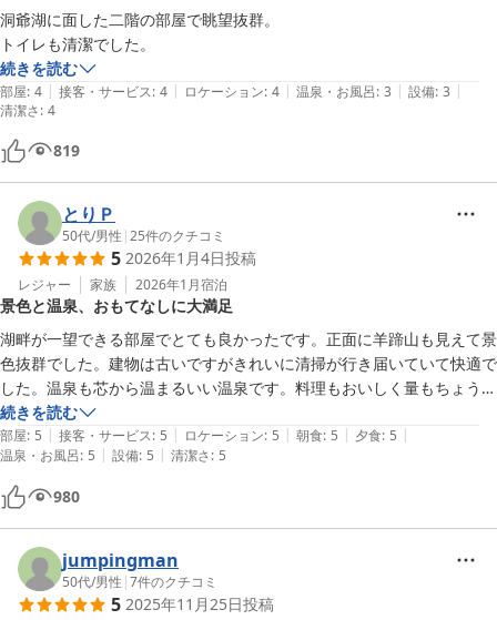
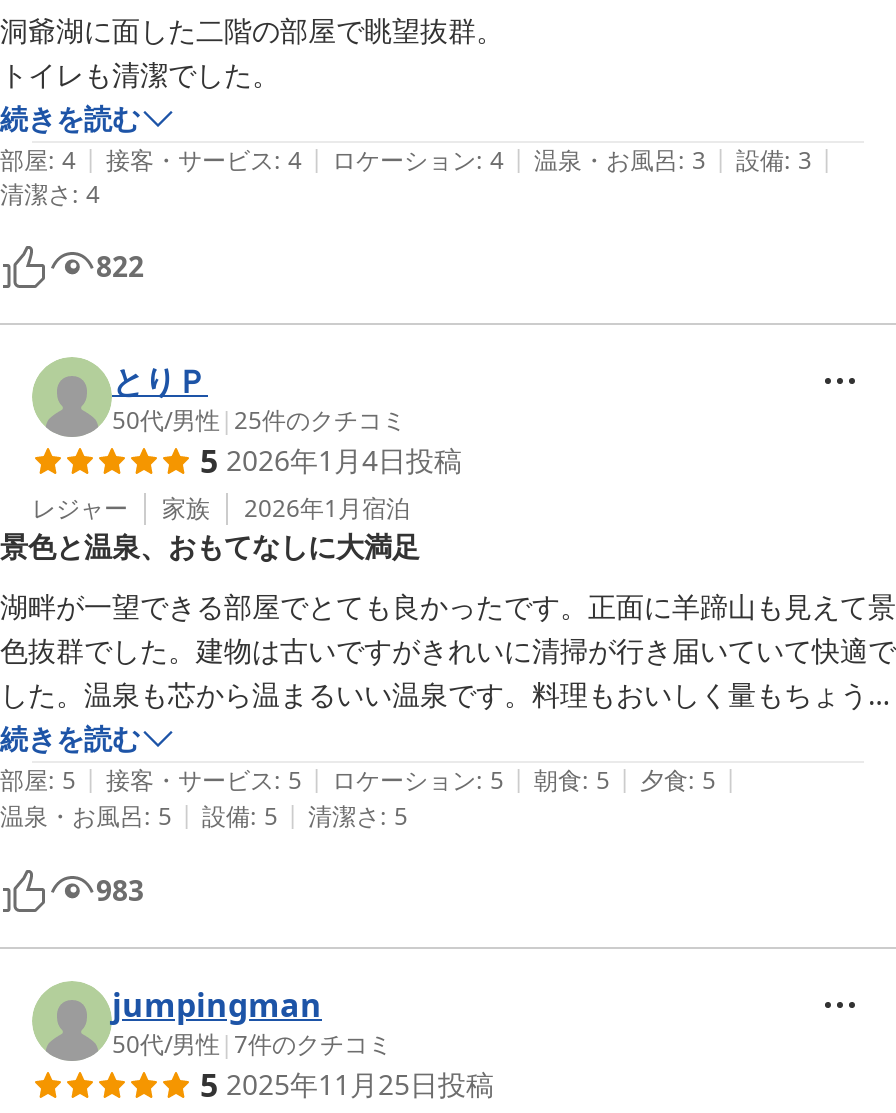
- 819
+ 822

- 980
+ 983
